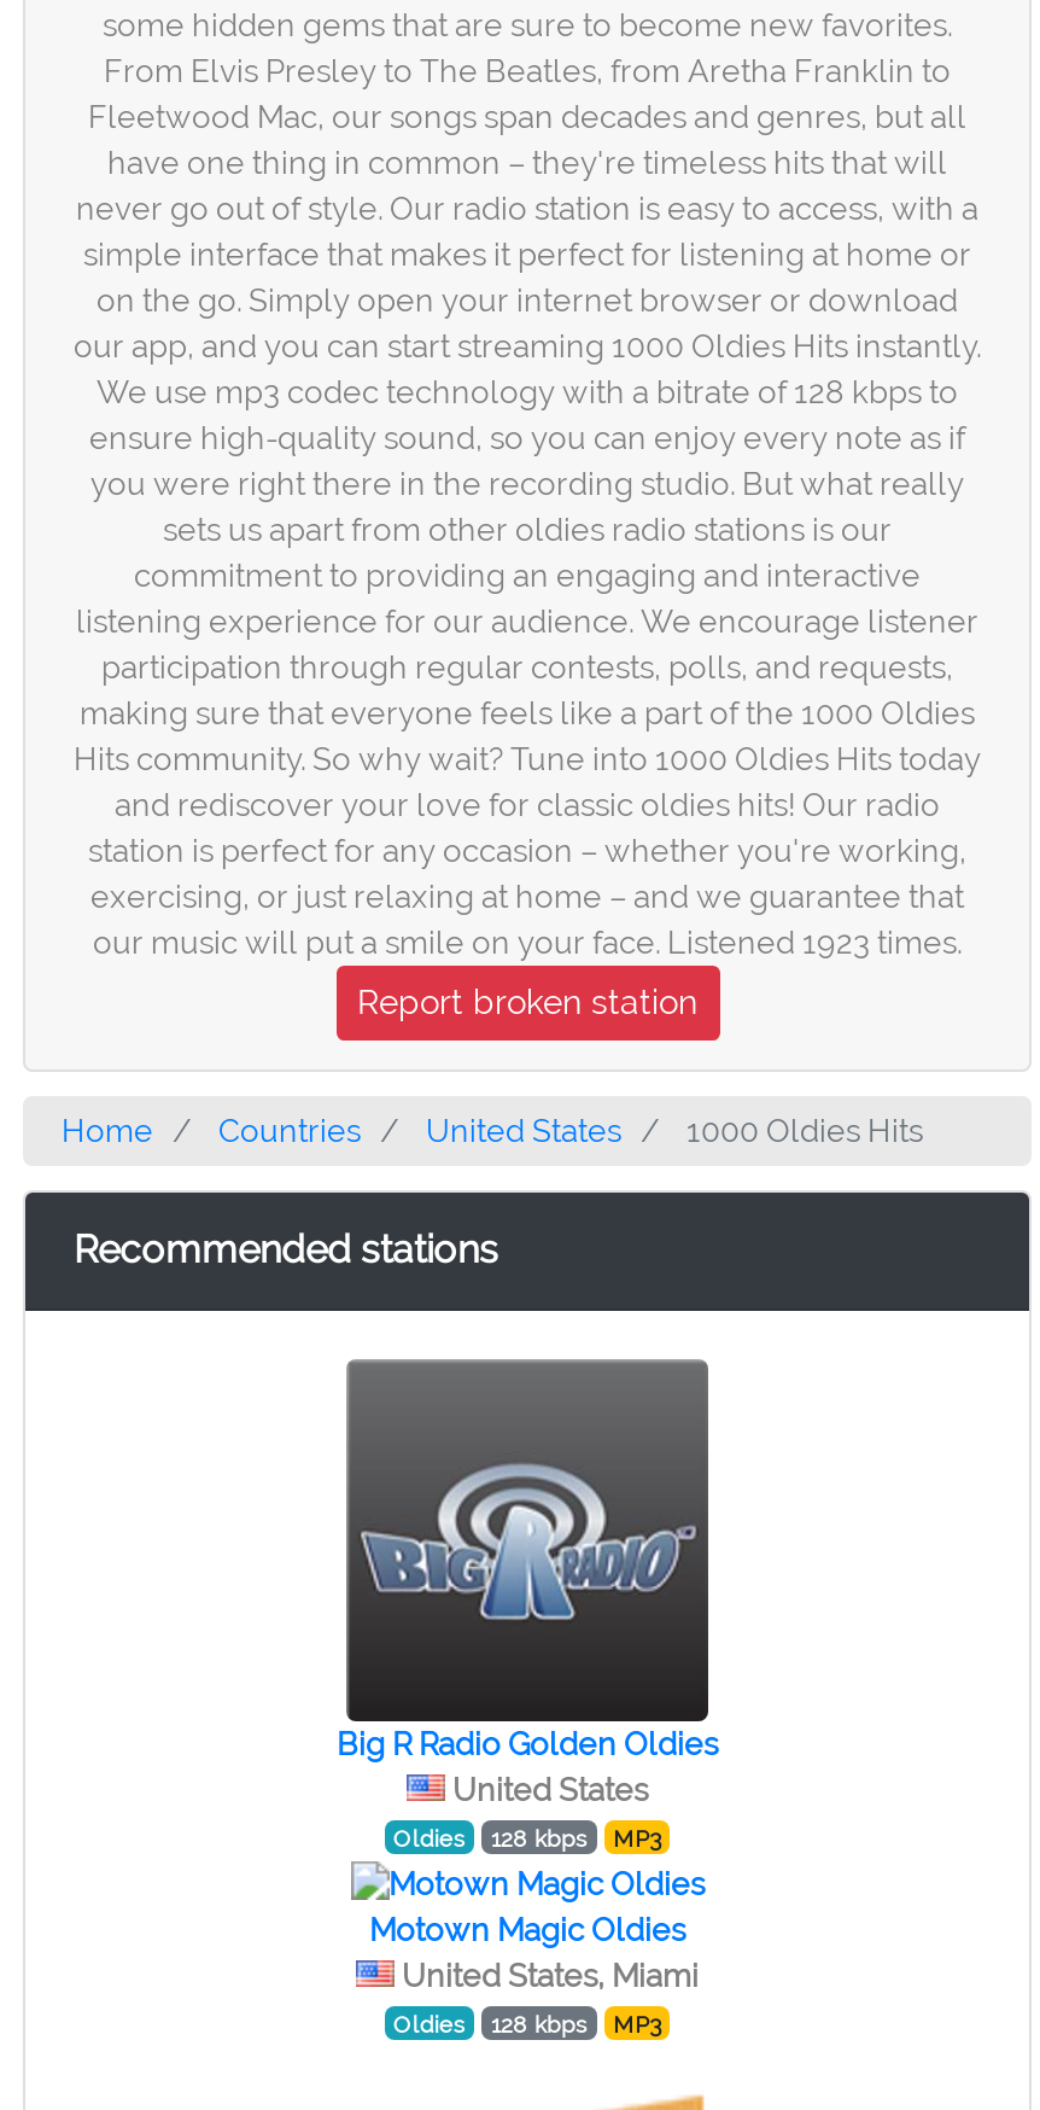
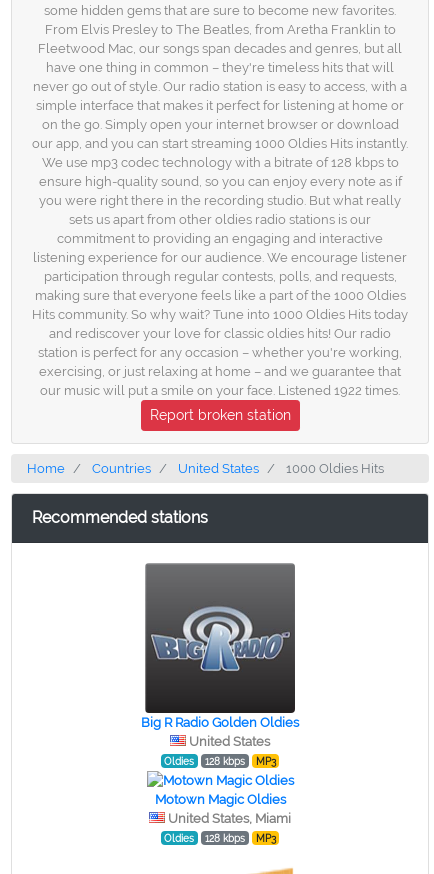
- our music will put a smile on your face. Listened 1923 times.
+ our music will put a smile on your face. Listened 1922 times.
